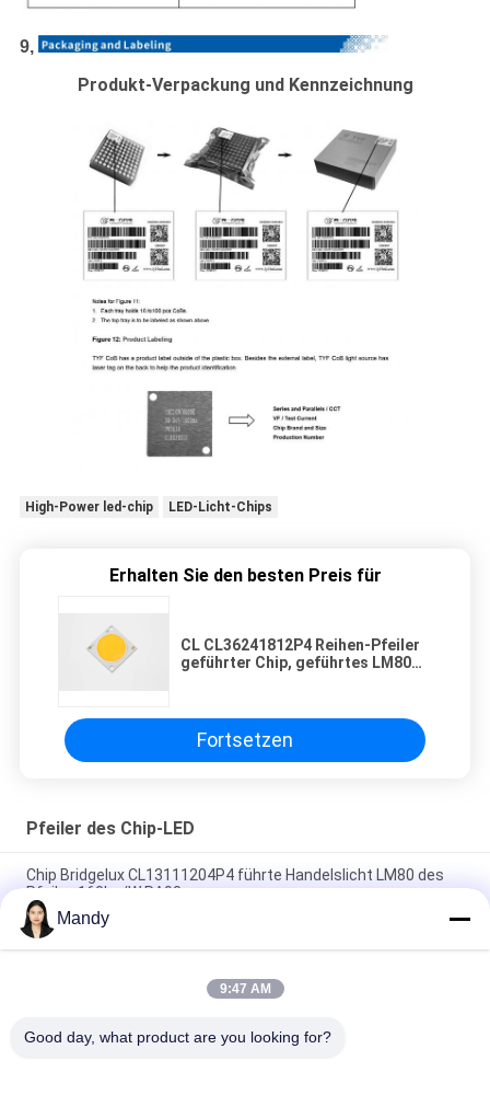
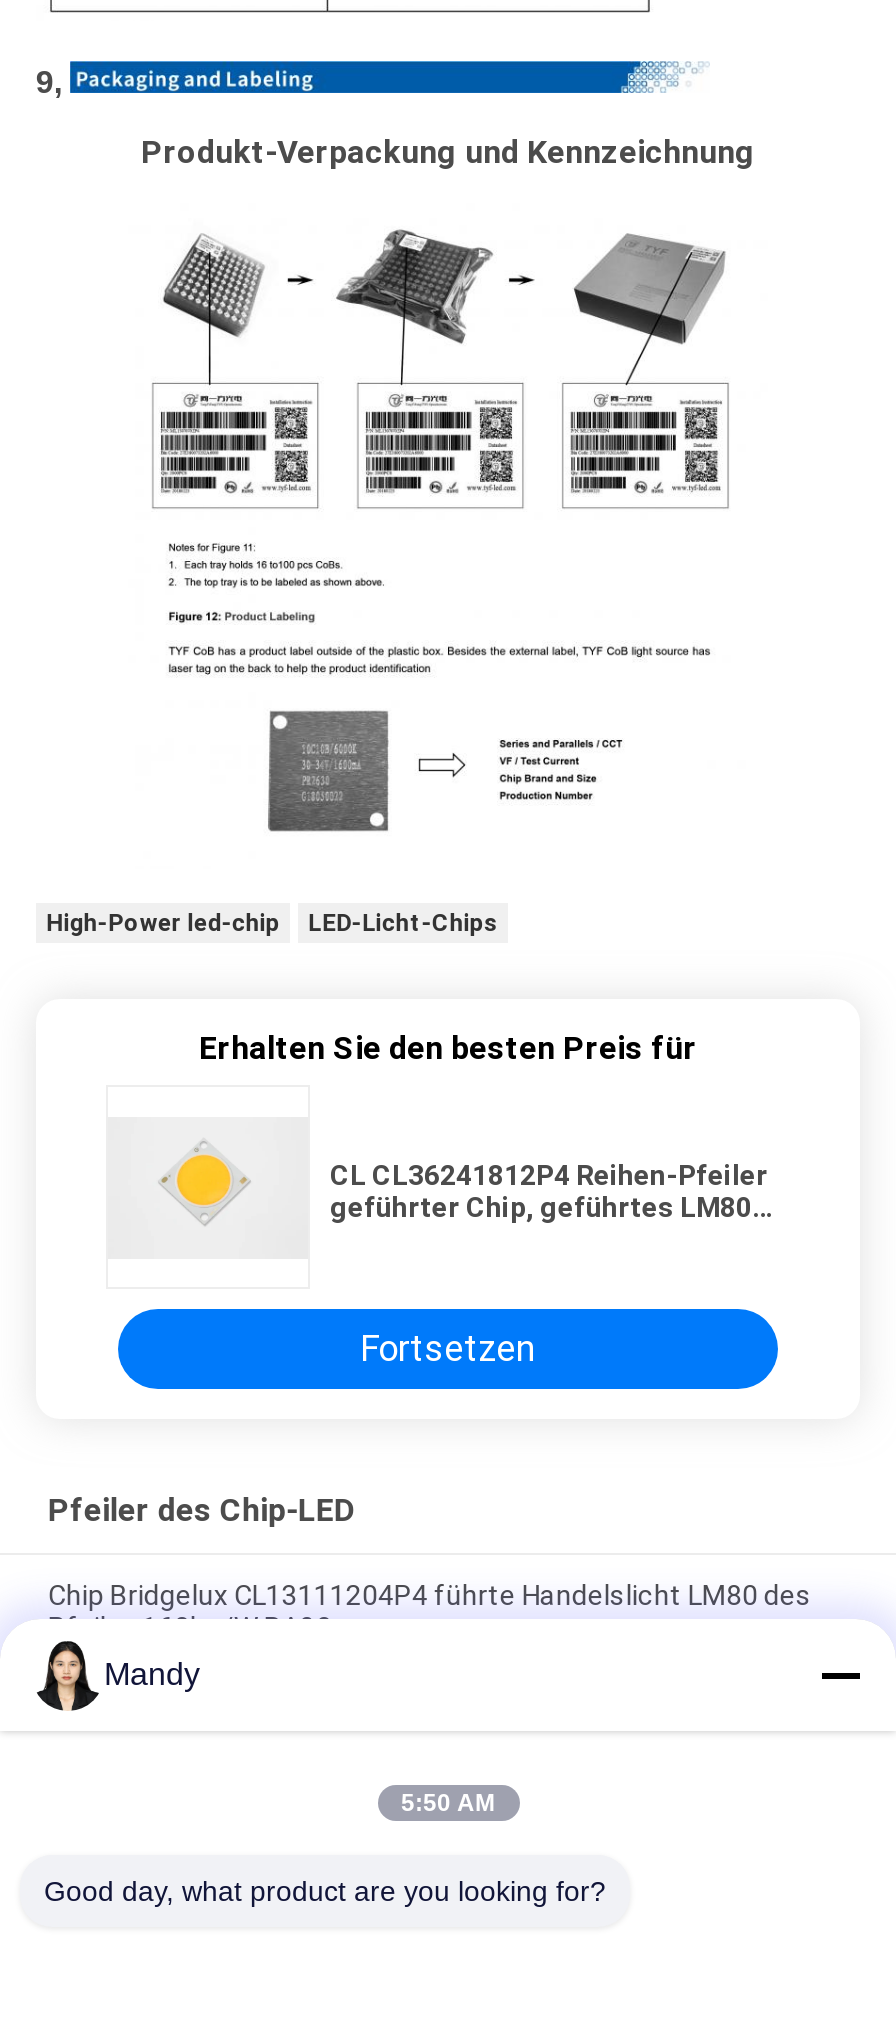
- 9:47 AM
+ 5:50 AM
